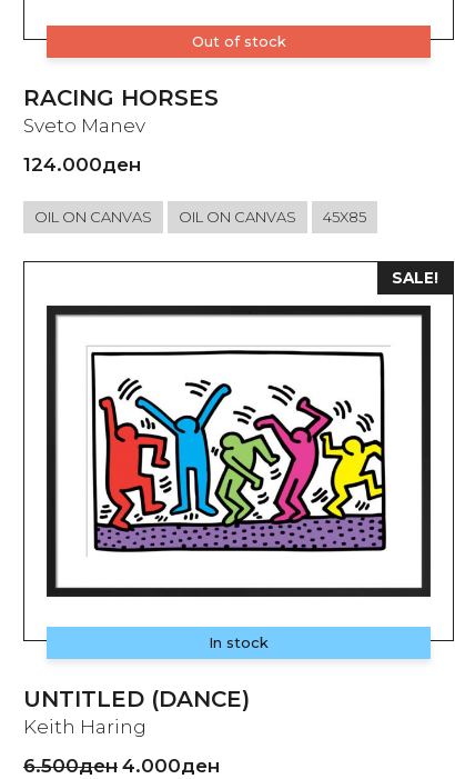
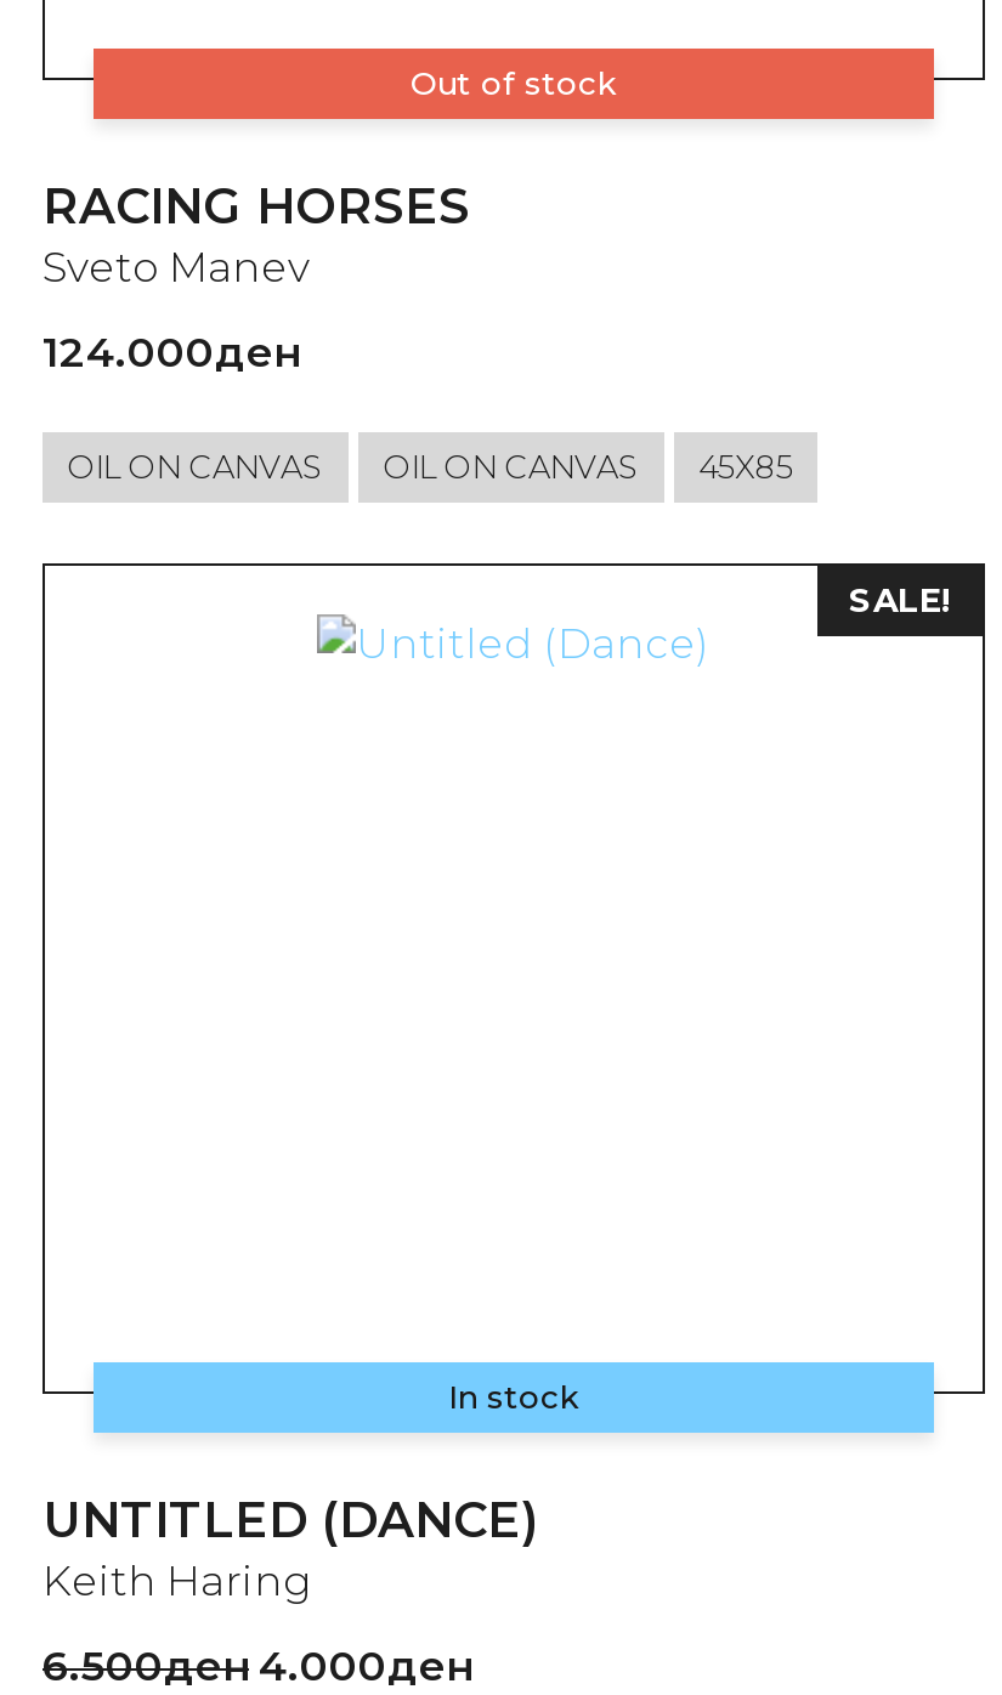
- [image]
